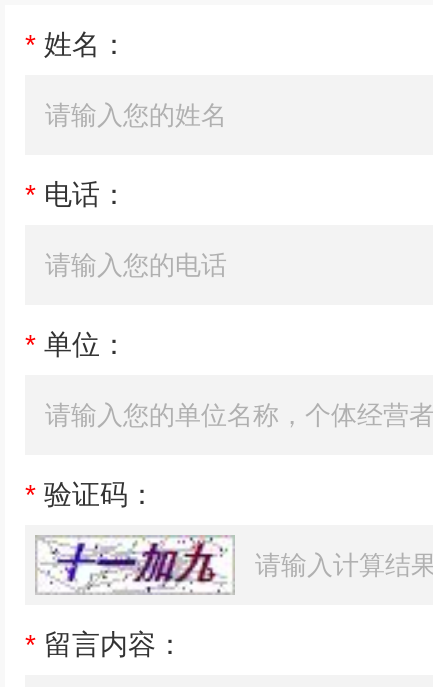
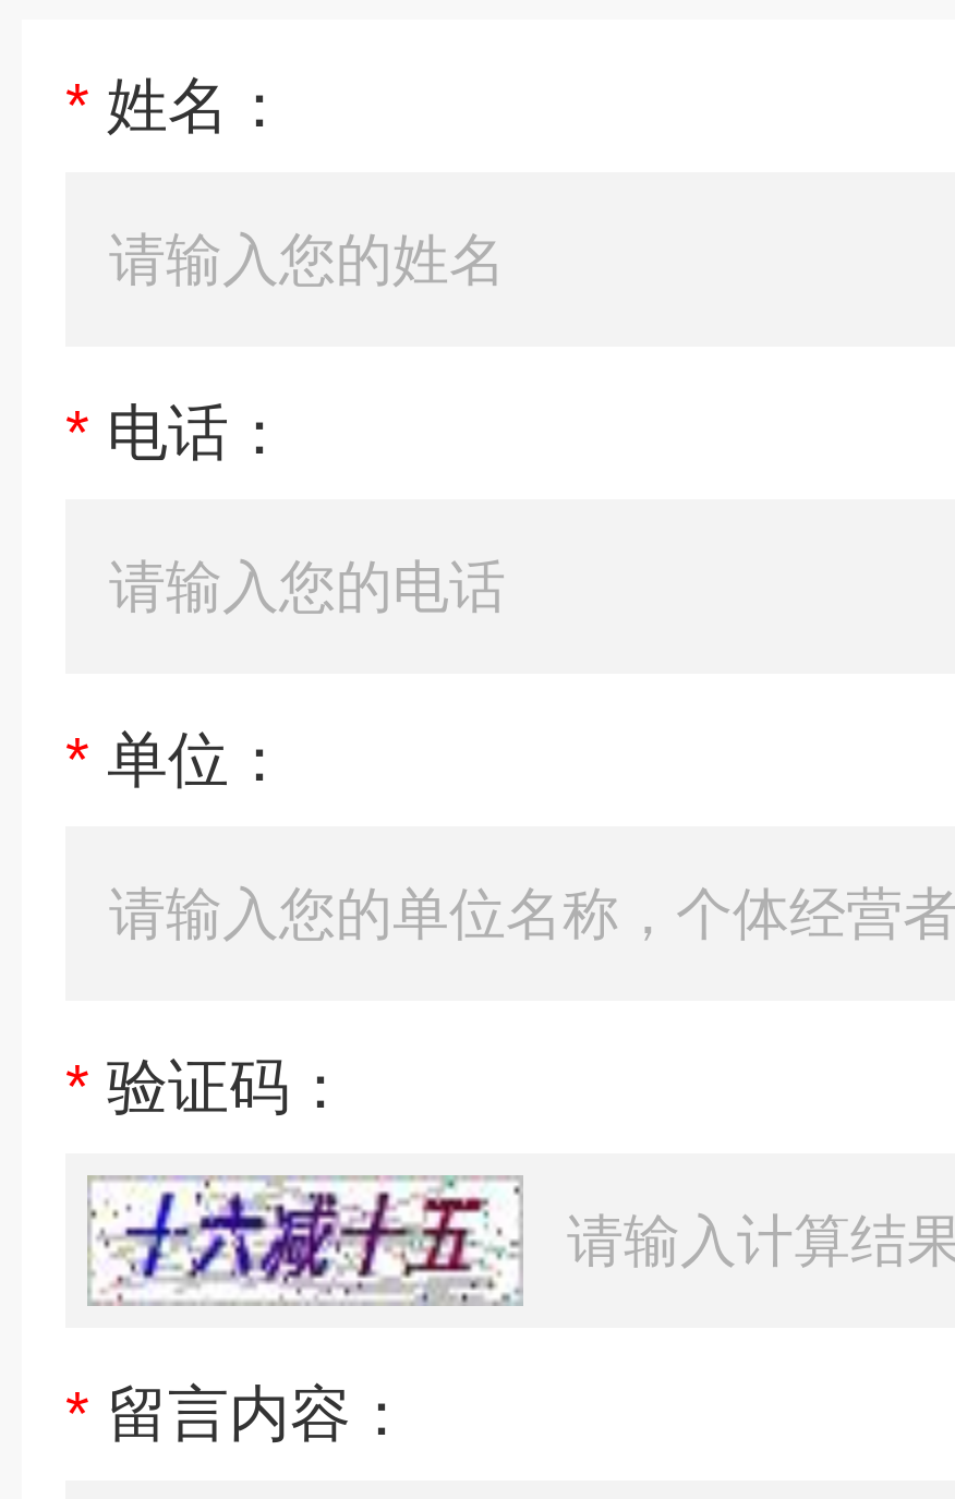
- [image]
+ [image]
